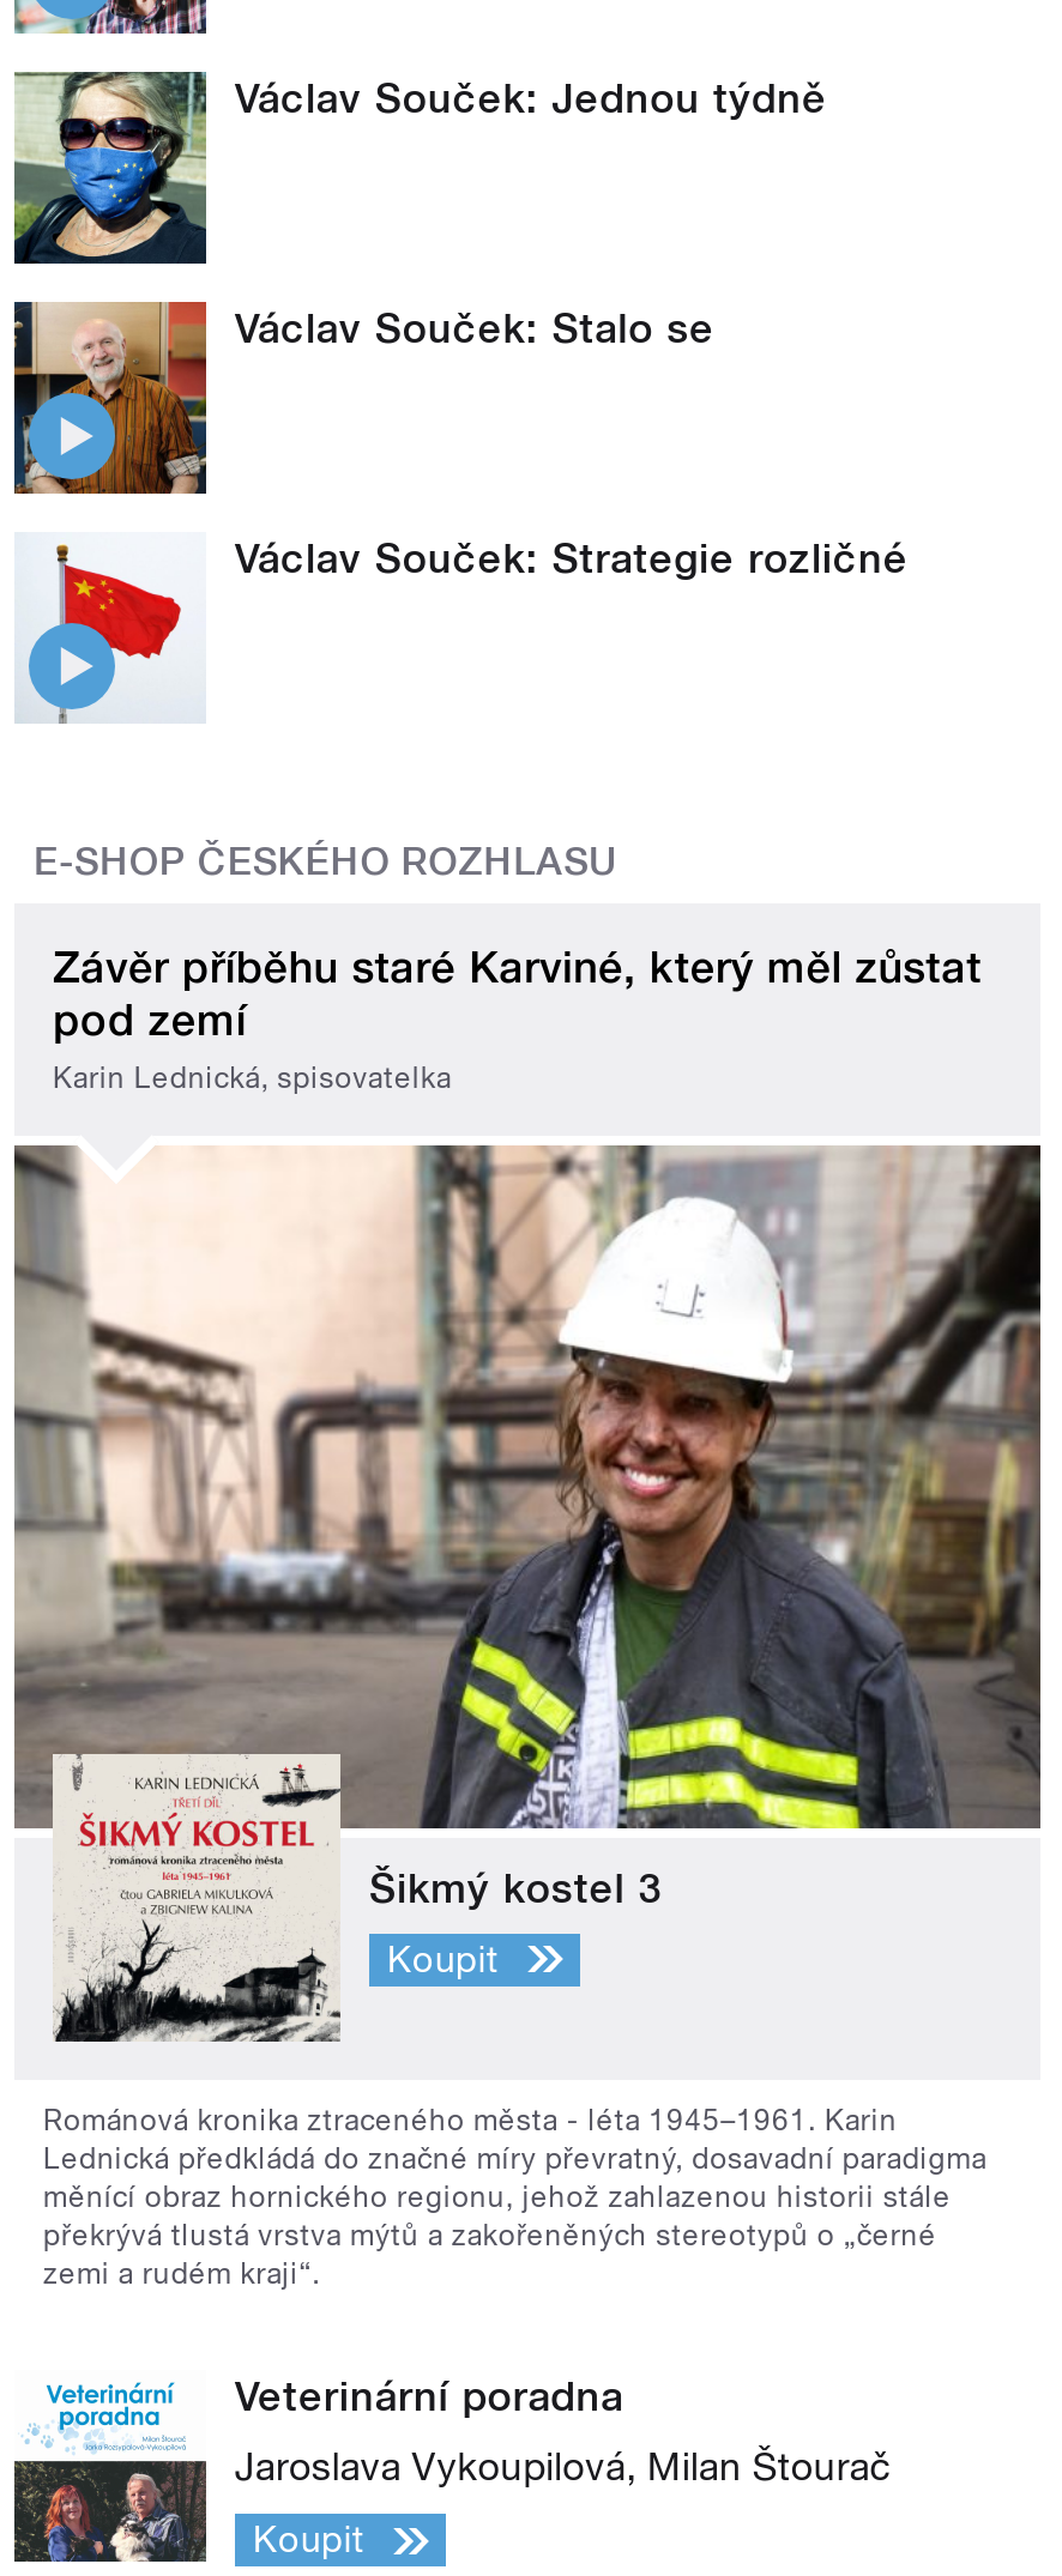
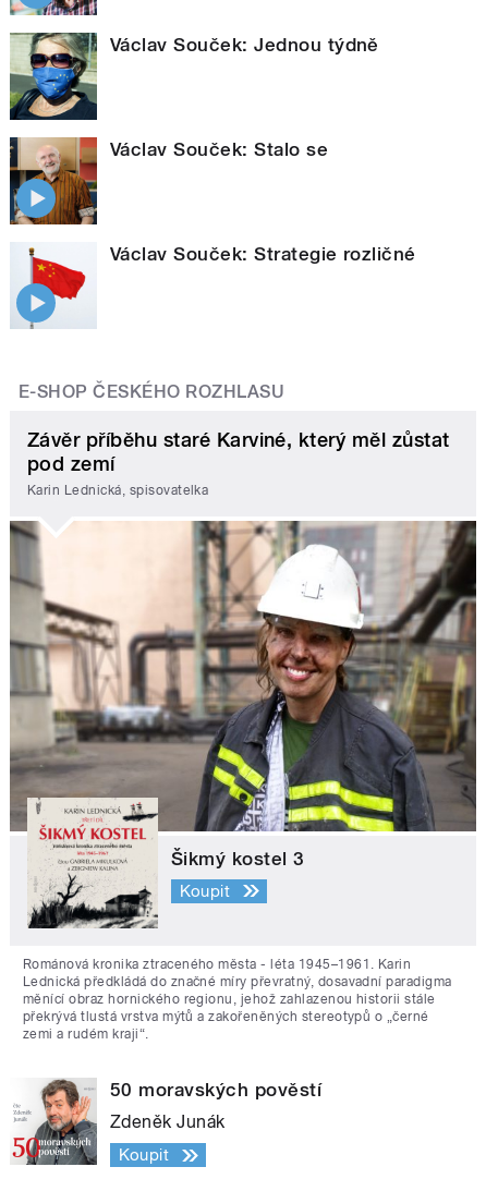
- [image]
- Veterinární poradna
+ [image]
+ 50 moravských pověstí

- Jaroslava Vykoupilová, Milan Štourač
+ Zdeněk Junák
